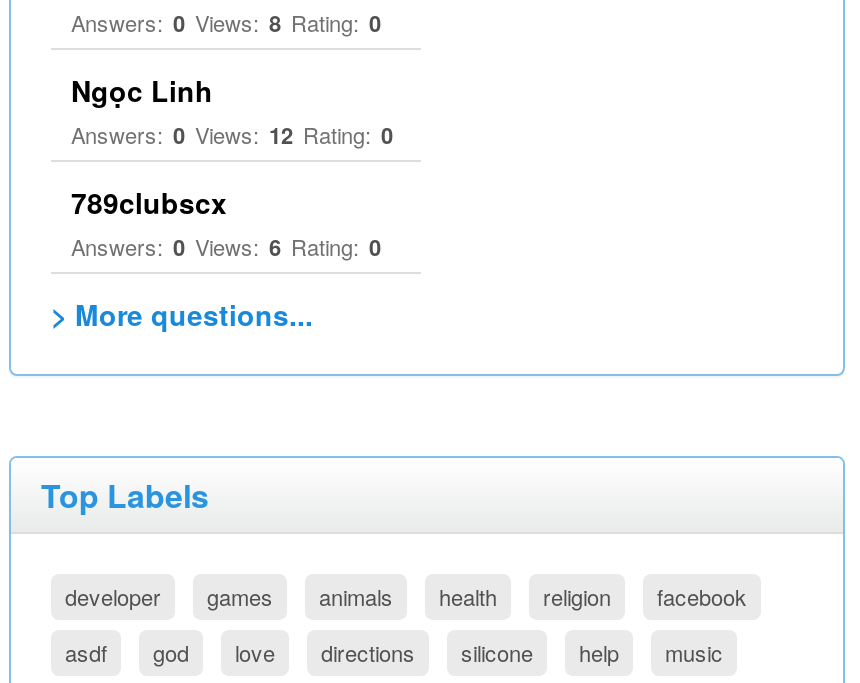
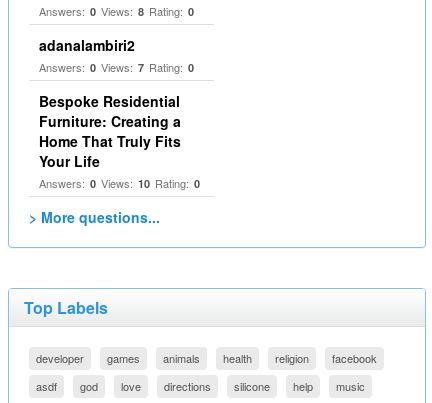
- Ngọc Linh
- Answers: 0 Views: 12 Rating: 0
+ adanalambiri2
+ Answers: 0 Views: 7 Rating: 0

- 789clubscx
- Answers: 0 Views: 6 Rating: 0
+ Bespoke Residential
+ Furniture: Creating a
+ Home That Truly Fits
+ Your Life
+ Answers: 0 Views: 10 Rating: 0
